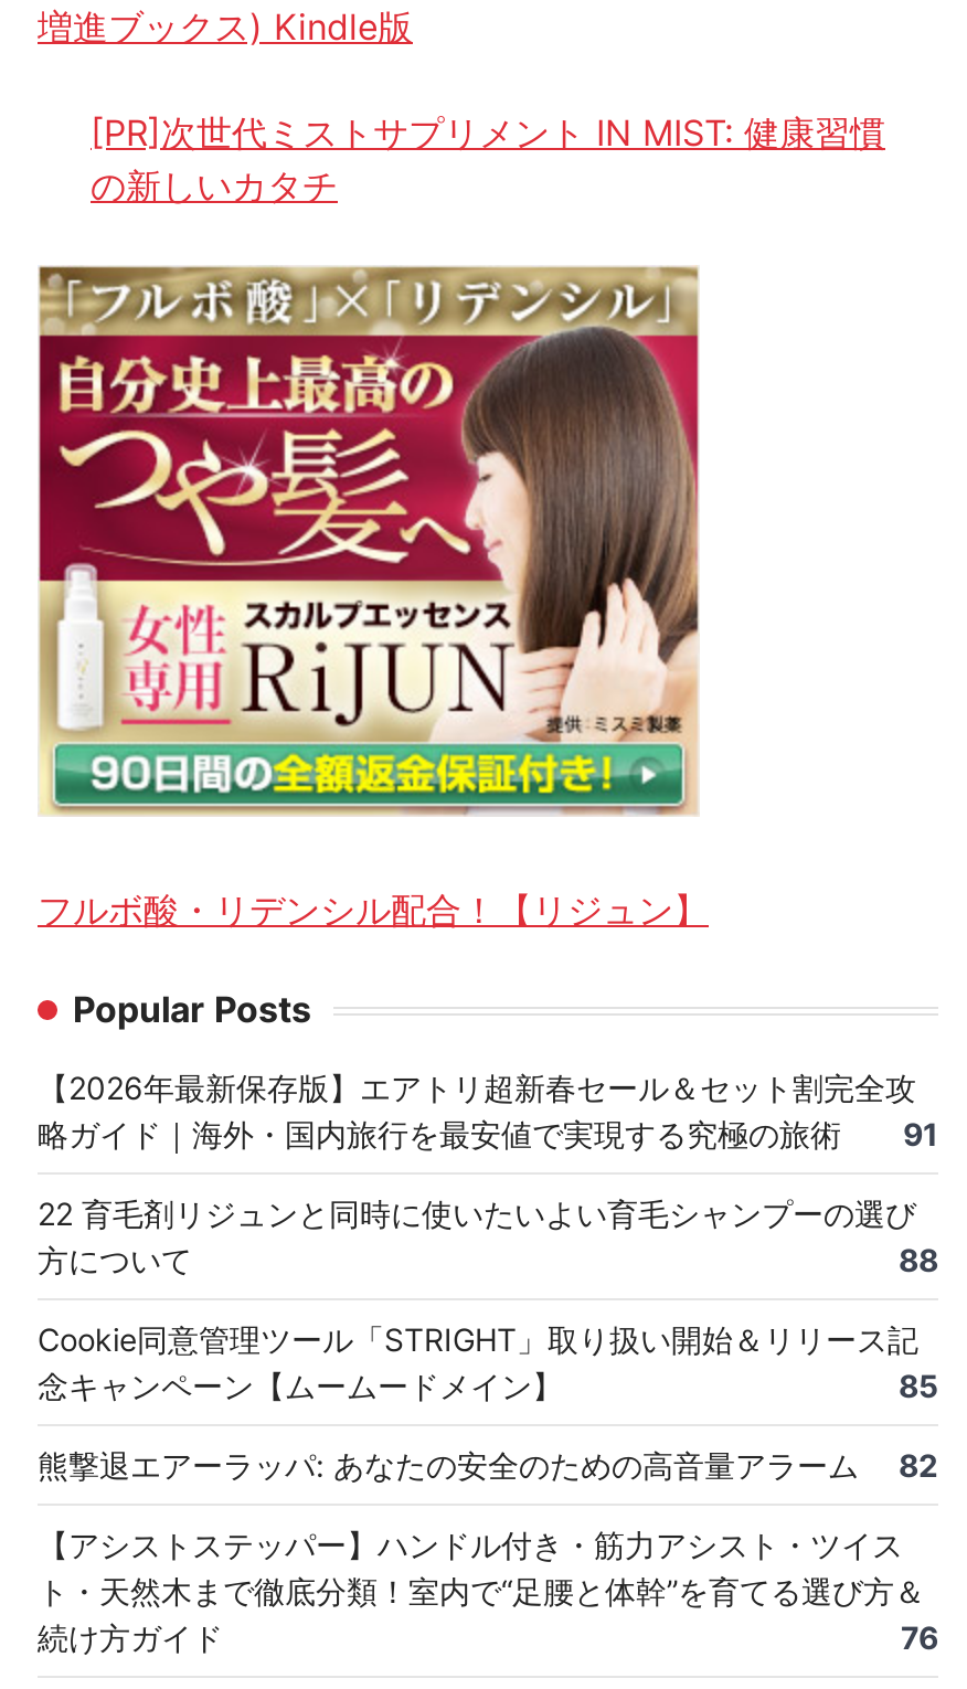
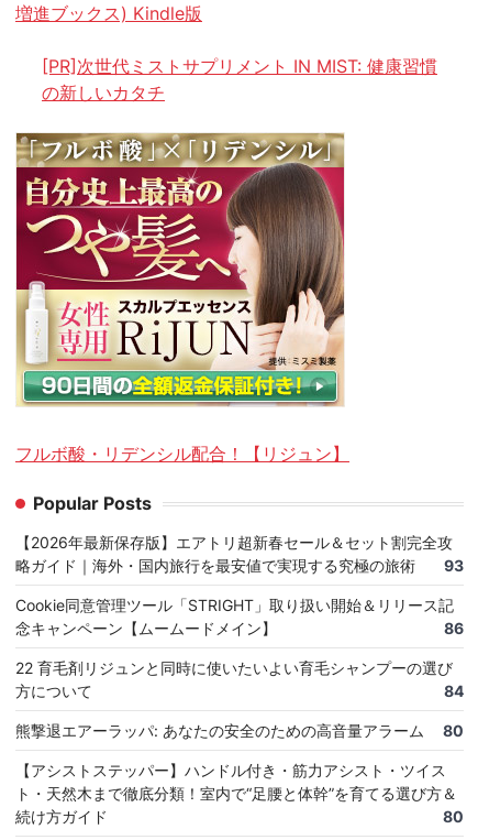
- 91
- 88
+ 93

moved down: 22 育毛剤リジュンと同時に使いたいよい育毛シャンプーの選び | 方について

moved up: Cookie同意管理ツール「STRIGHT」取り扱い開始＆リリース記 | 念キャンペーン【ムームードメイン】

- 85
+ 86
+ 84

- 熊撃退エアーラッパ: あなたの安全のための高音量アラーム 82
+ 熊撃退エアーラッパ: あなたの安全のための高音量アラーム 80

- 76
+ 80
